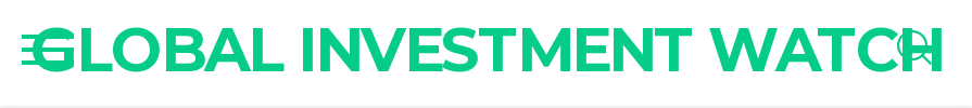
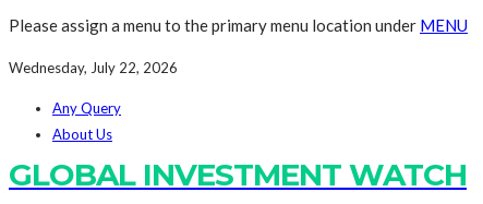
+ Please assign a menu to the primary menu location under MENU
+ Wednesday, July 22, 2026
+ Any Query
+ About Us
